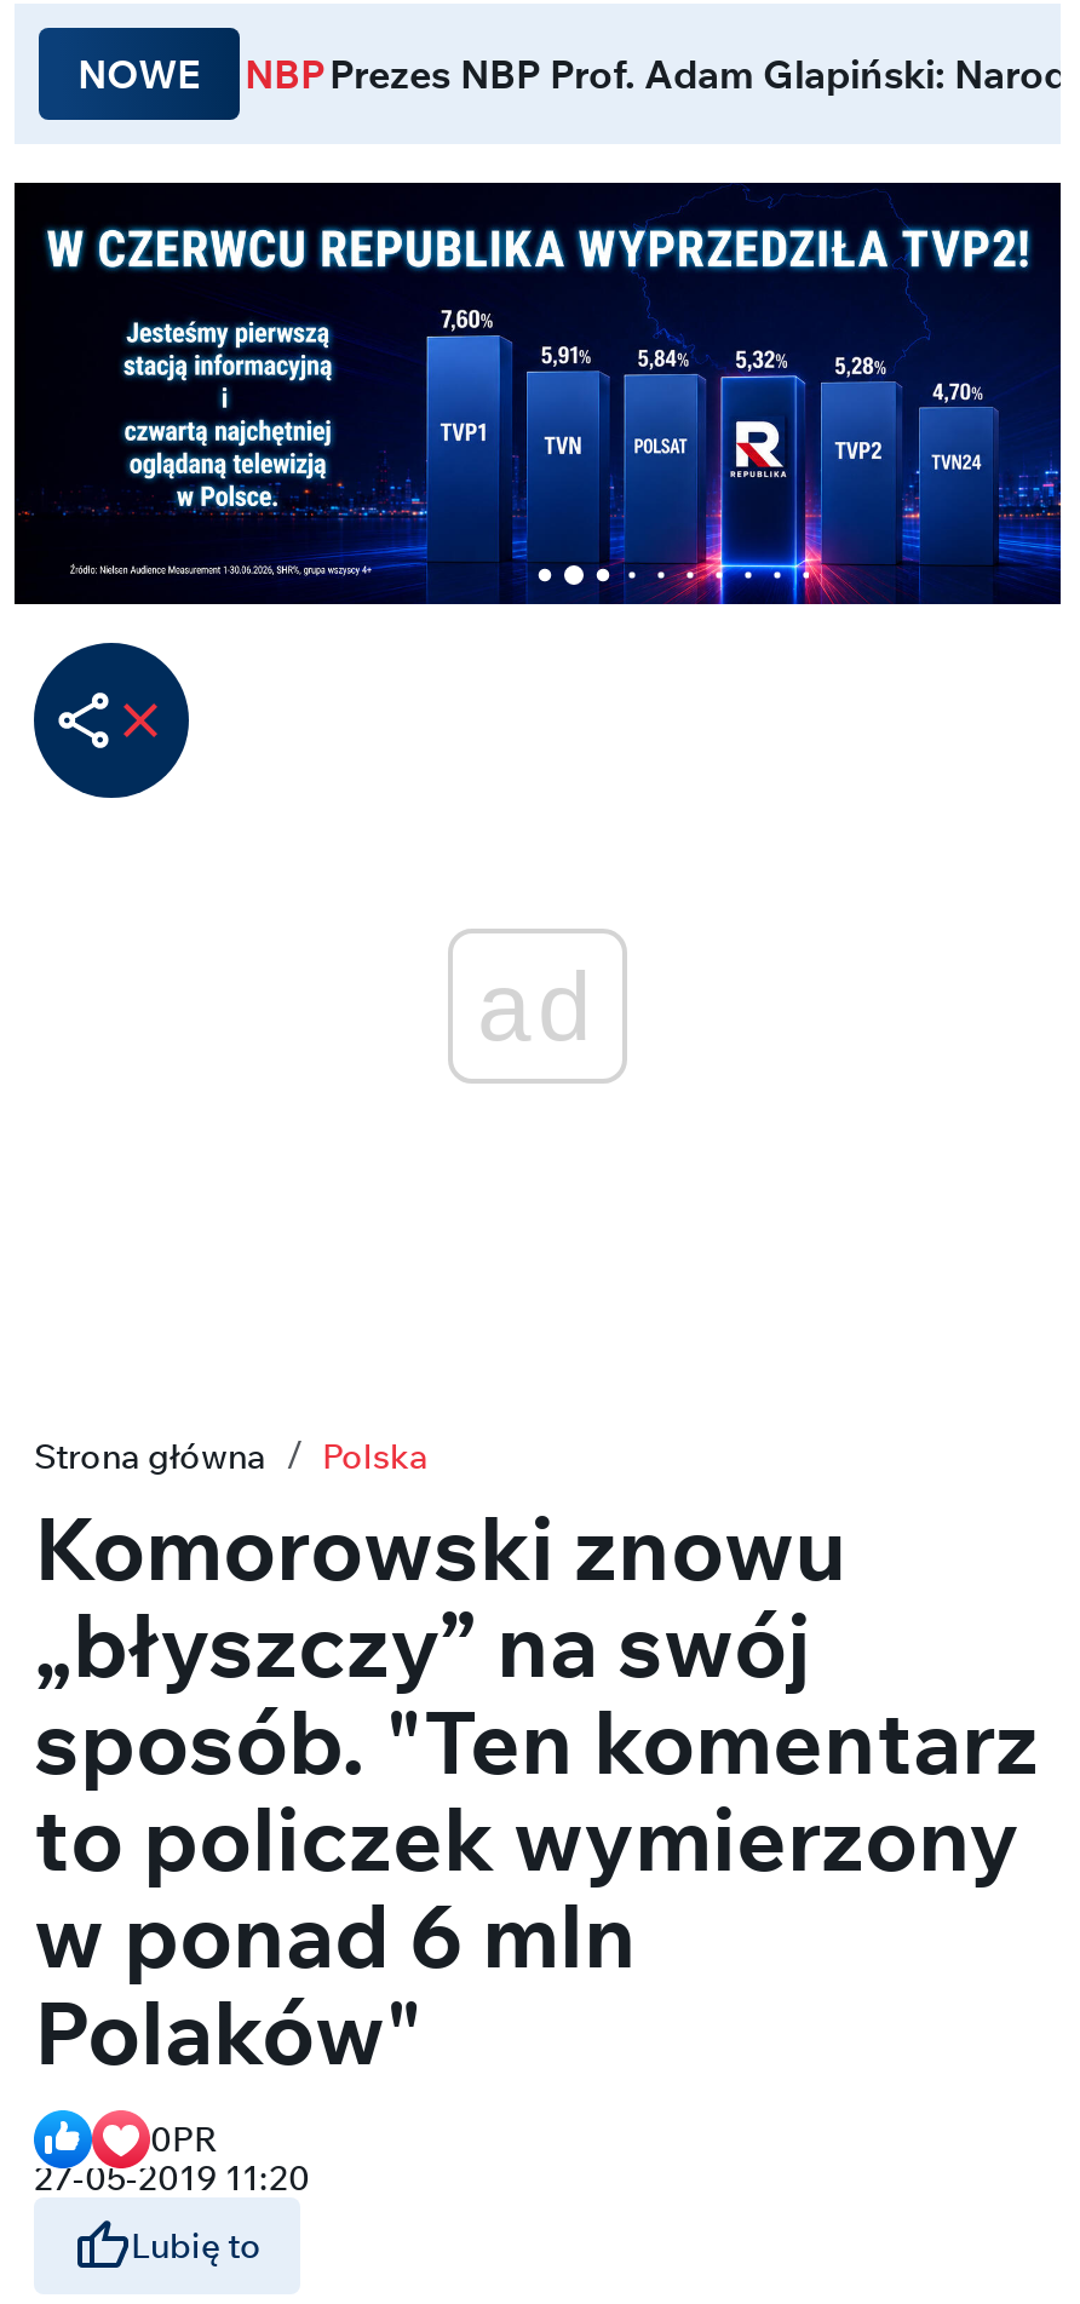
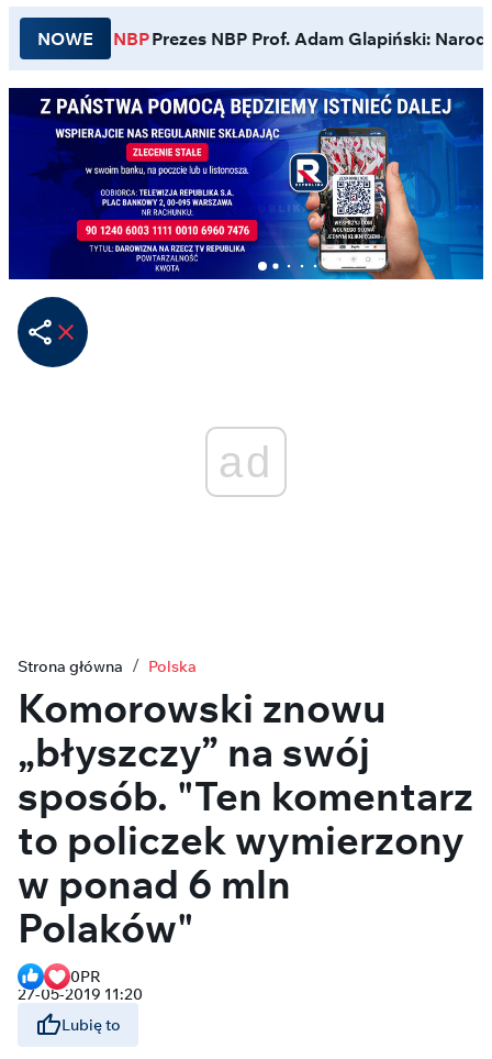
- [image]
+ [image]
